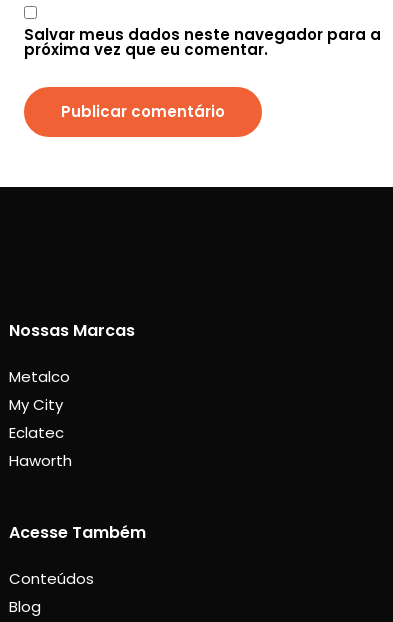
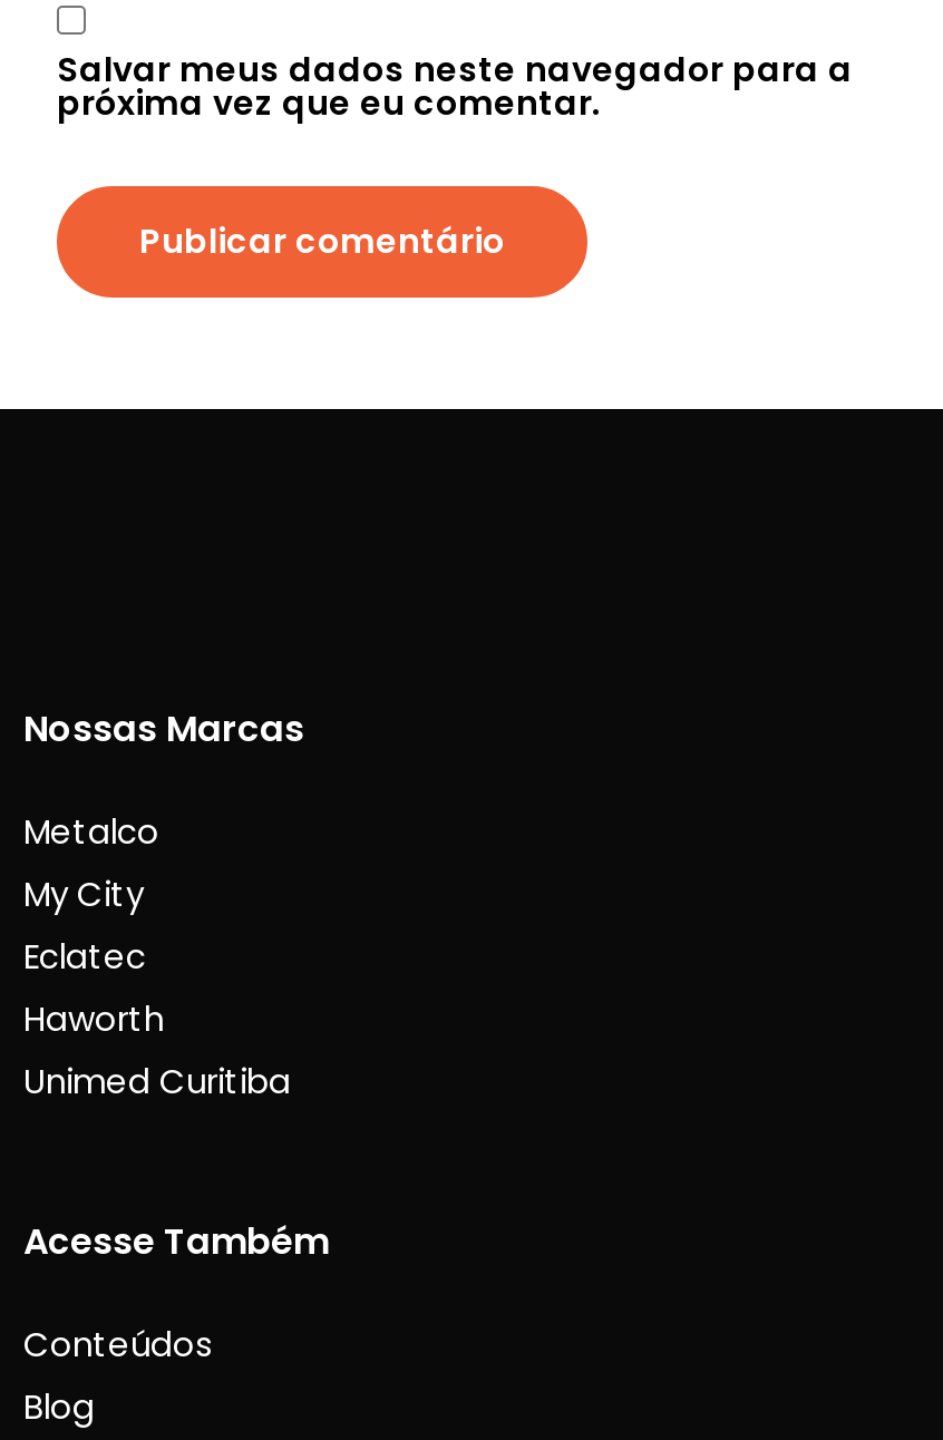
+ Unimed Curitiba
